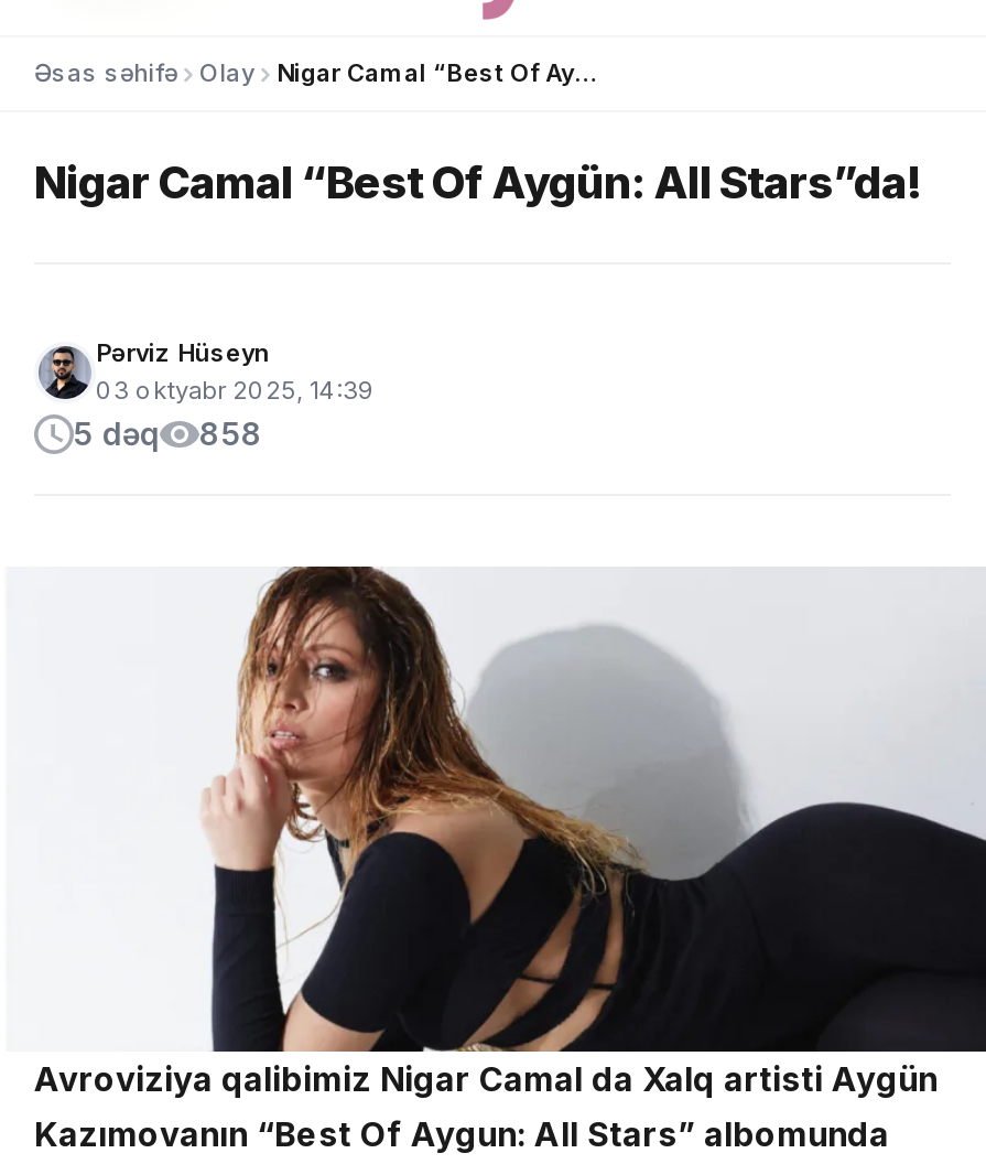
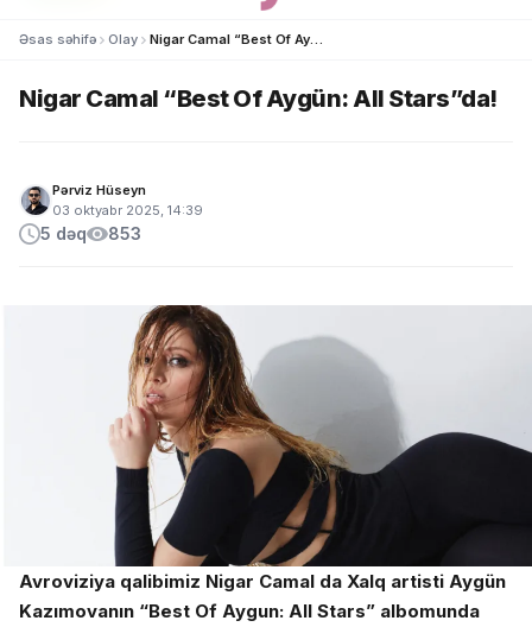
- 5 dəq 858
+ 5 dəq 853
